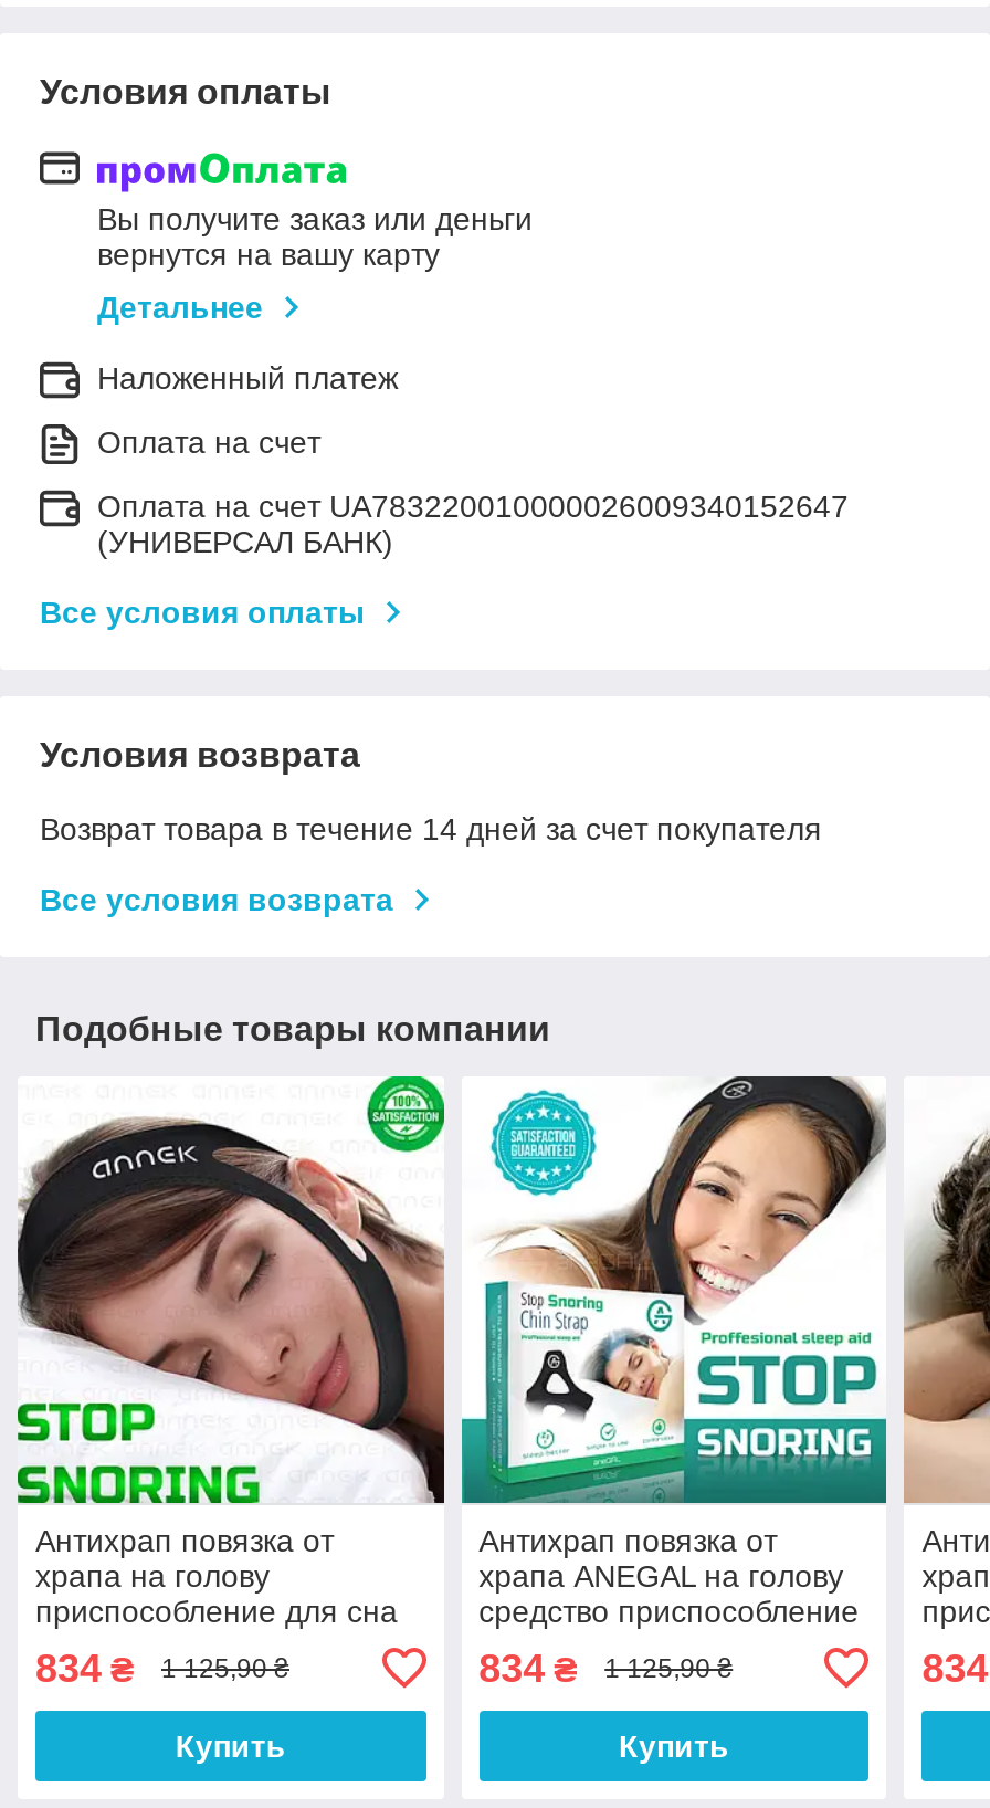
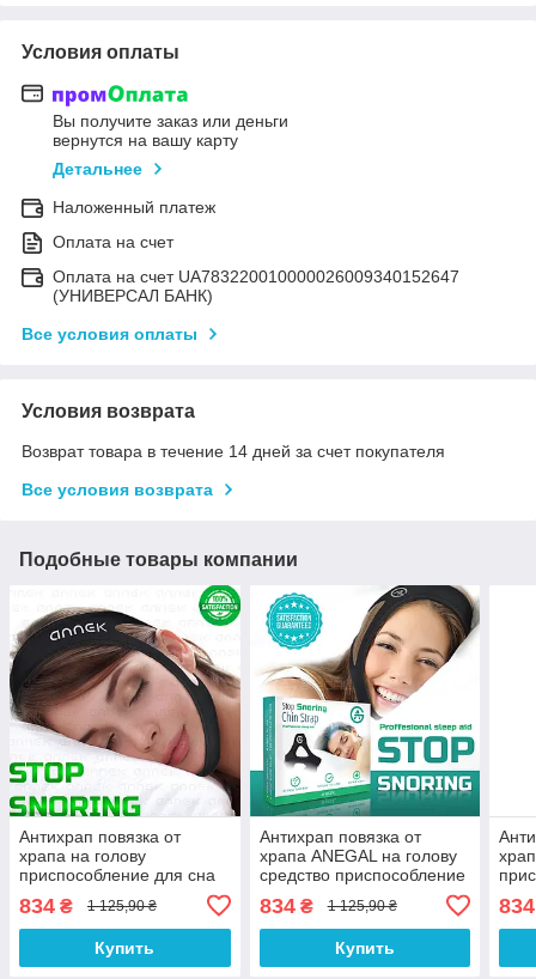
- [image]
